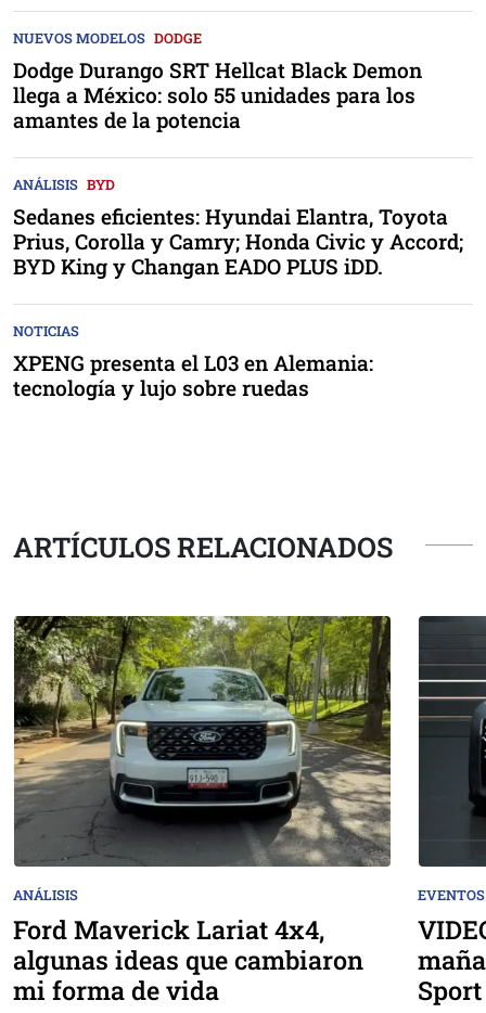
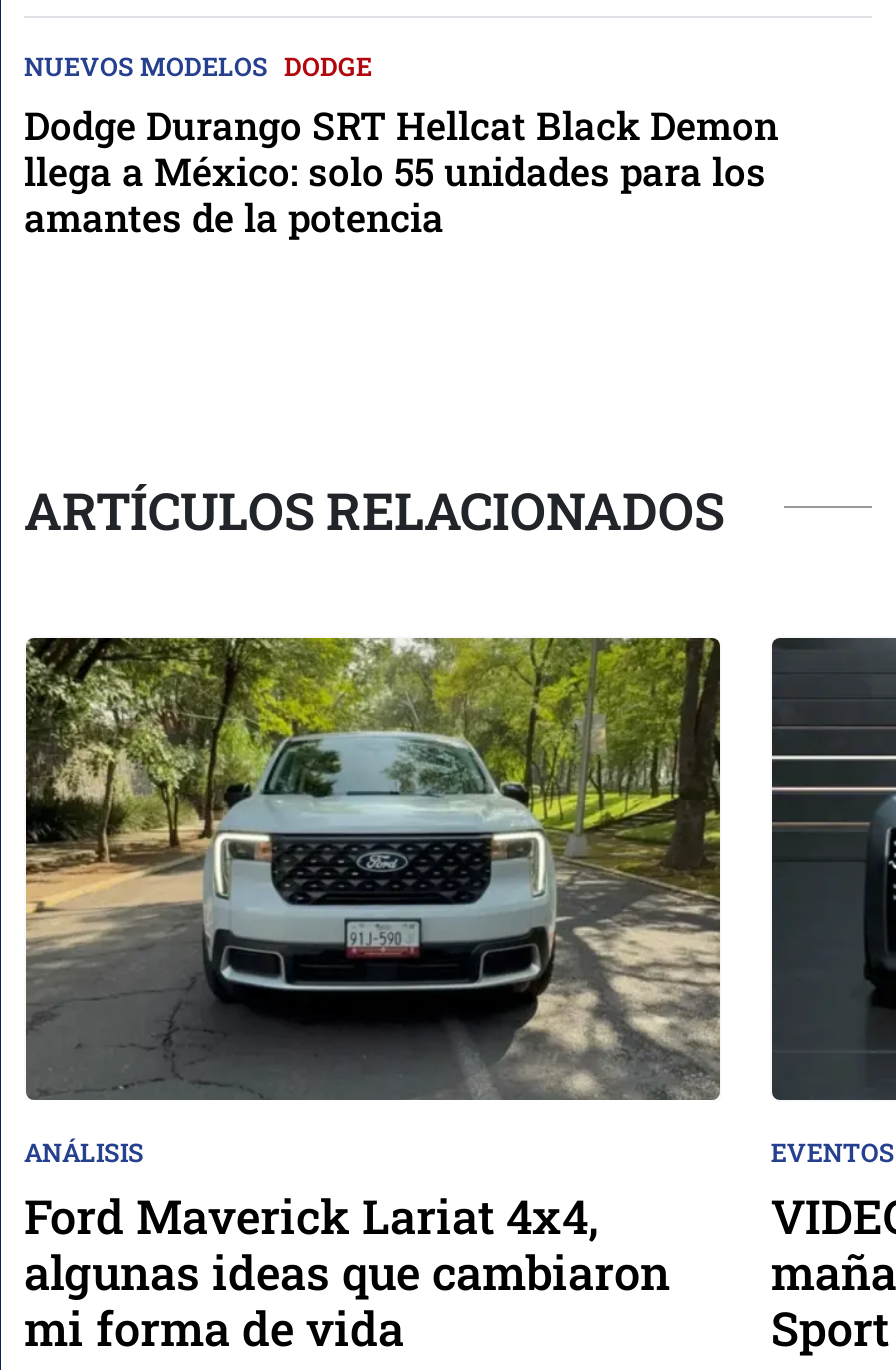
- ANÁLISIS BYD
- Sedanes eficientes: Hyundai Elantra, Toyota
- Prius, Corolla y Camry; Honda Civic y Accord;
- BYD King y Changan EADO PLUS iDD.
- NOTICIAS
- XPENG presenta el L03 en Alemania:
- tecnología y lujo sobre ruedas
